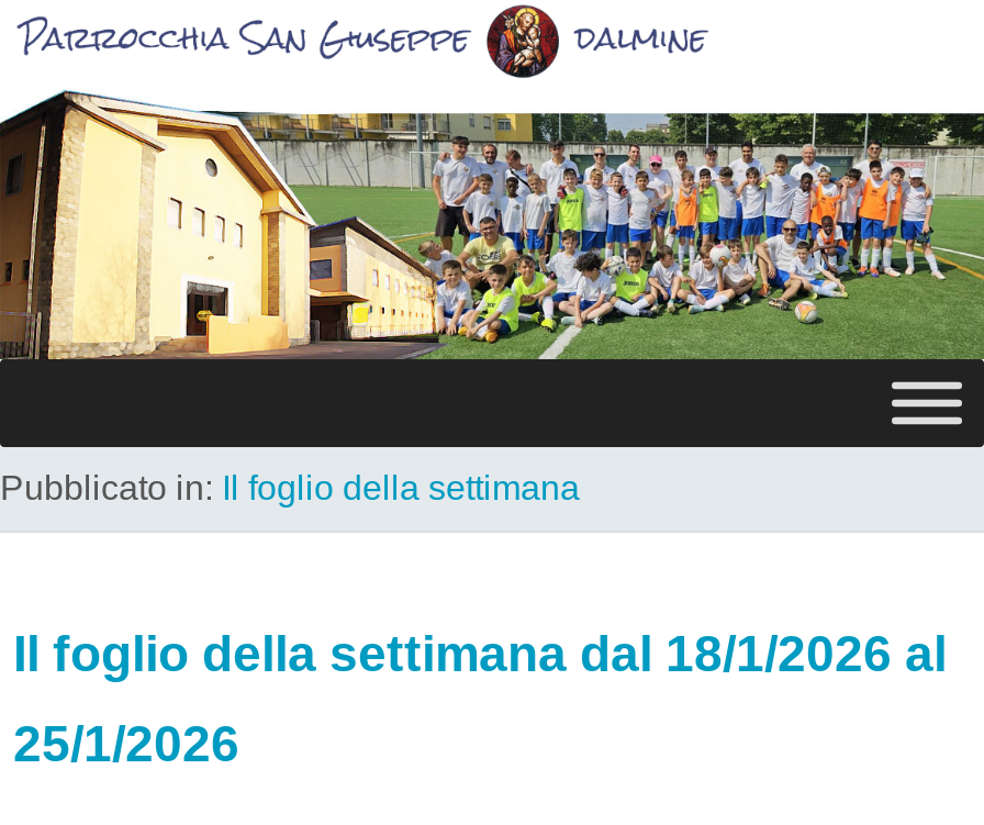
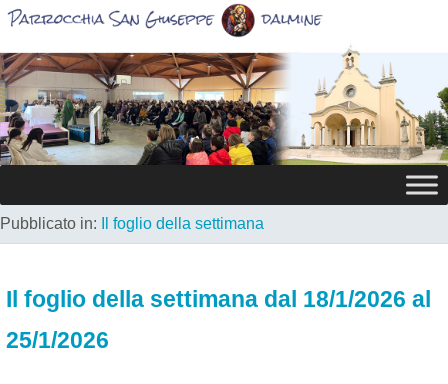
- [image]
+ [image]
